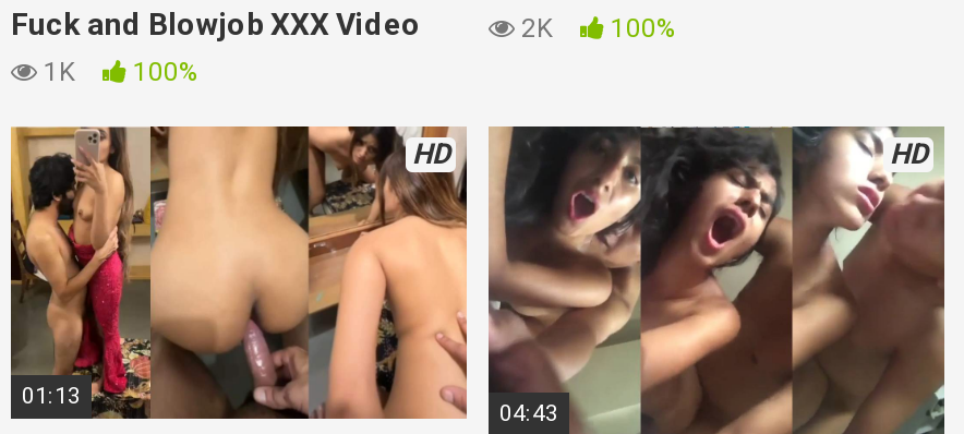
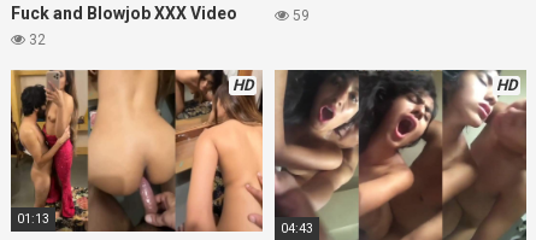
- 2K
- 100%
+ 59

- 1K
- 100%
+ 32
